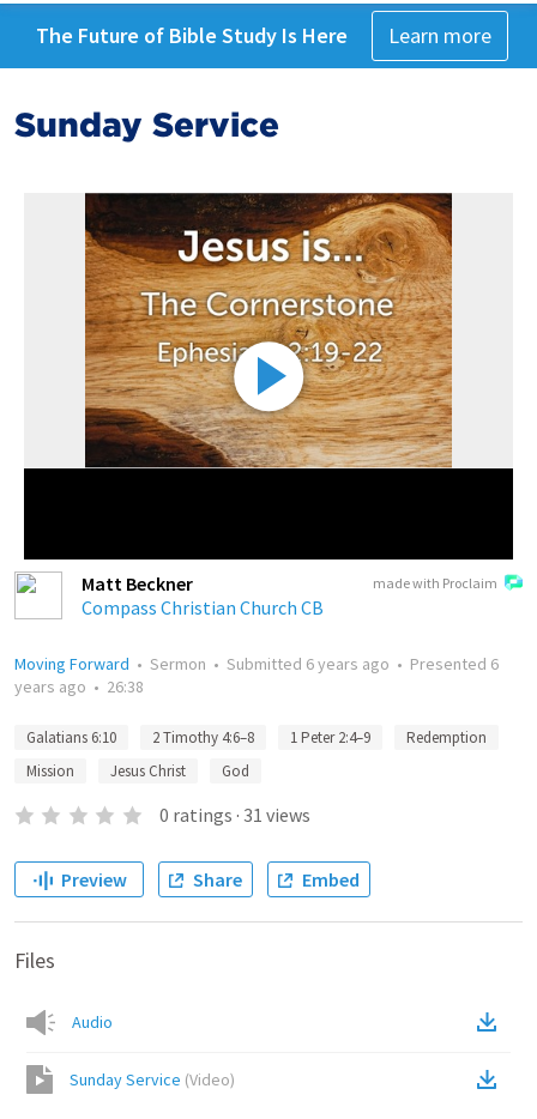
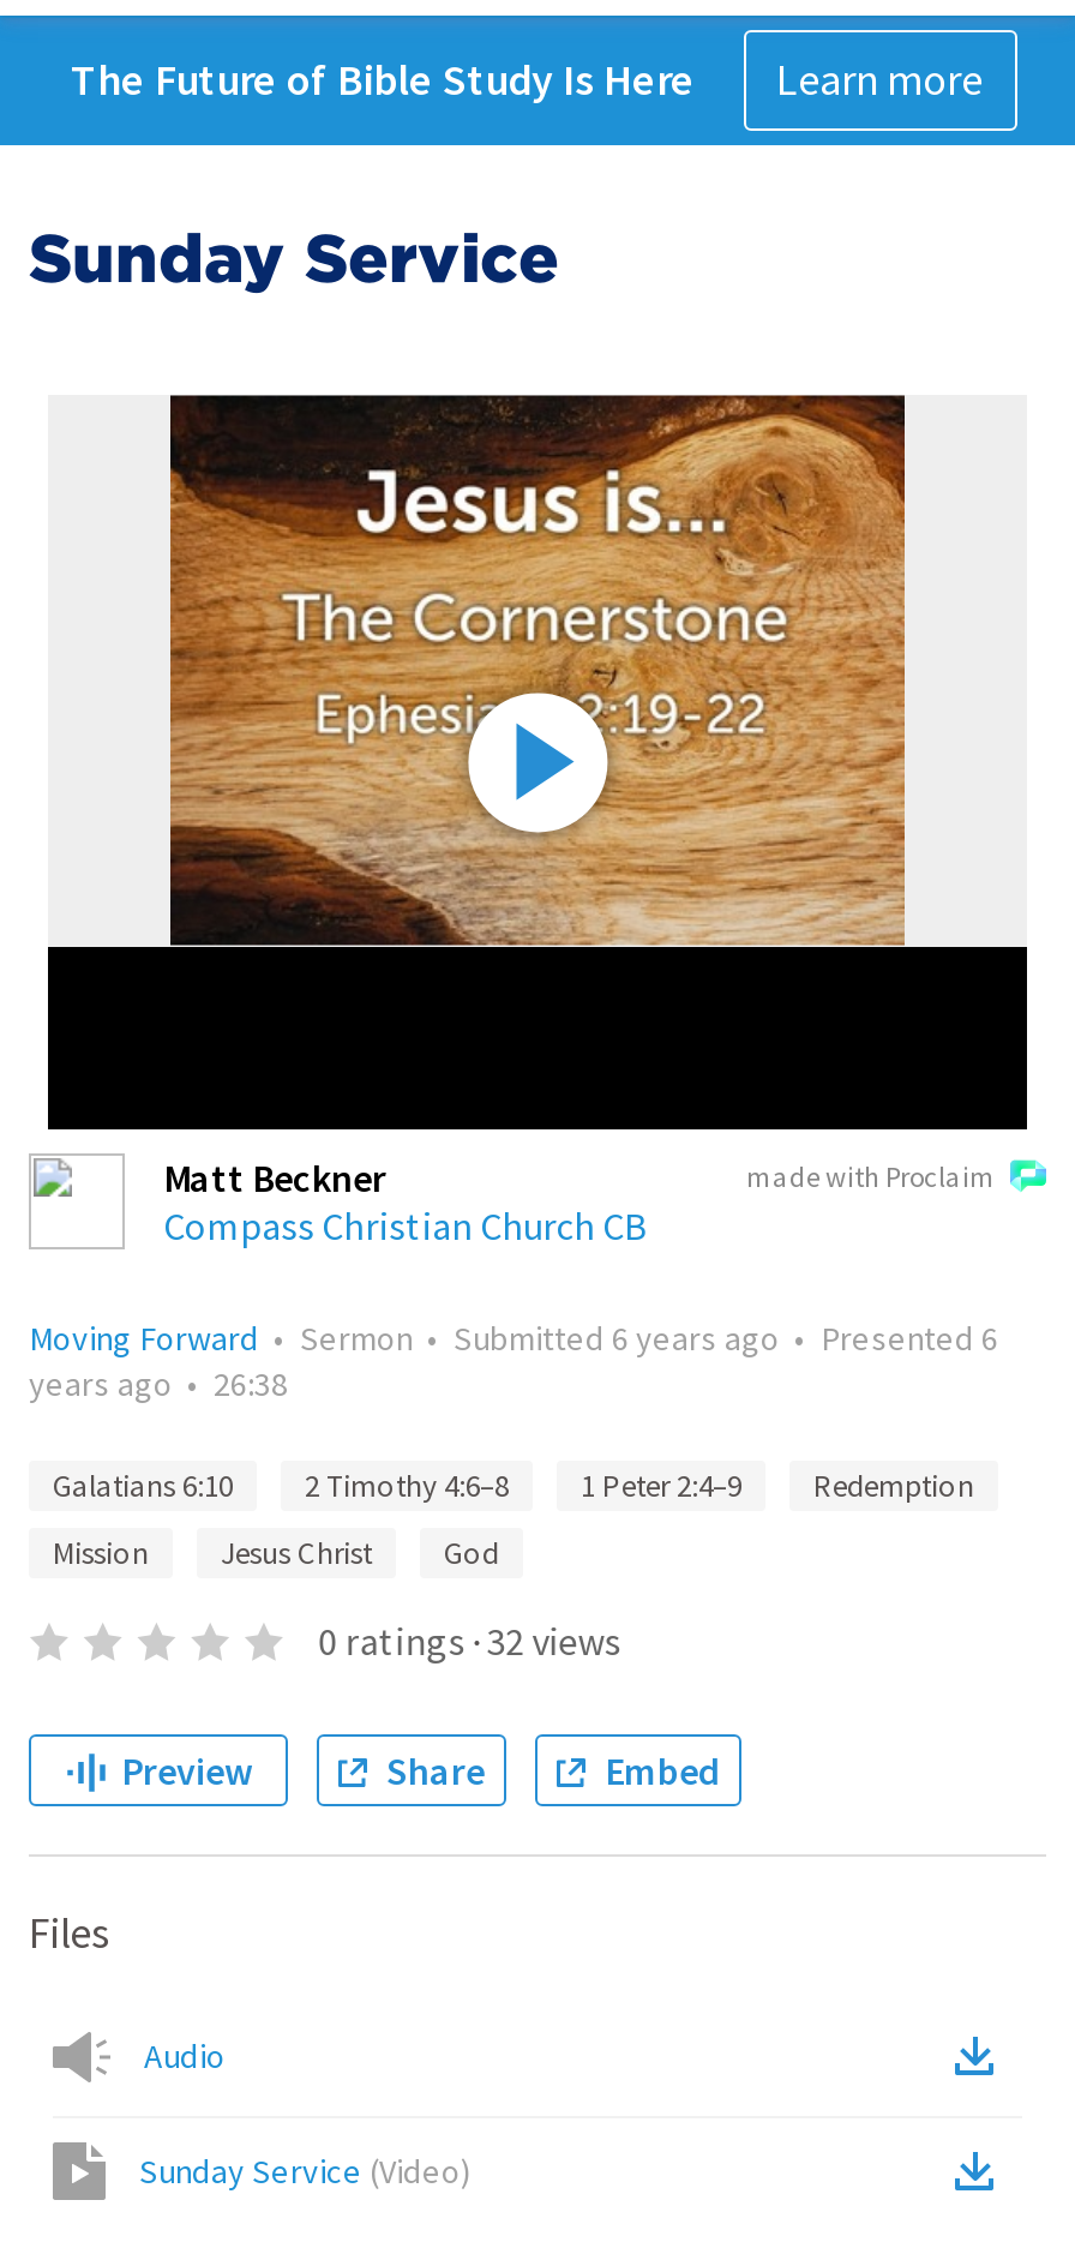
- 0 ratings · 31 views
+ 0 ratings · 32 views
